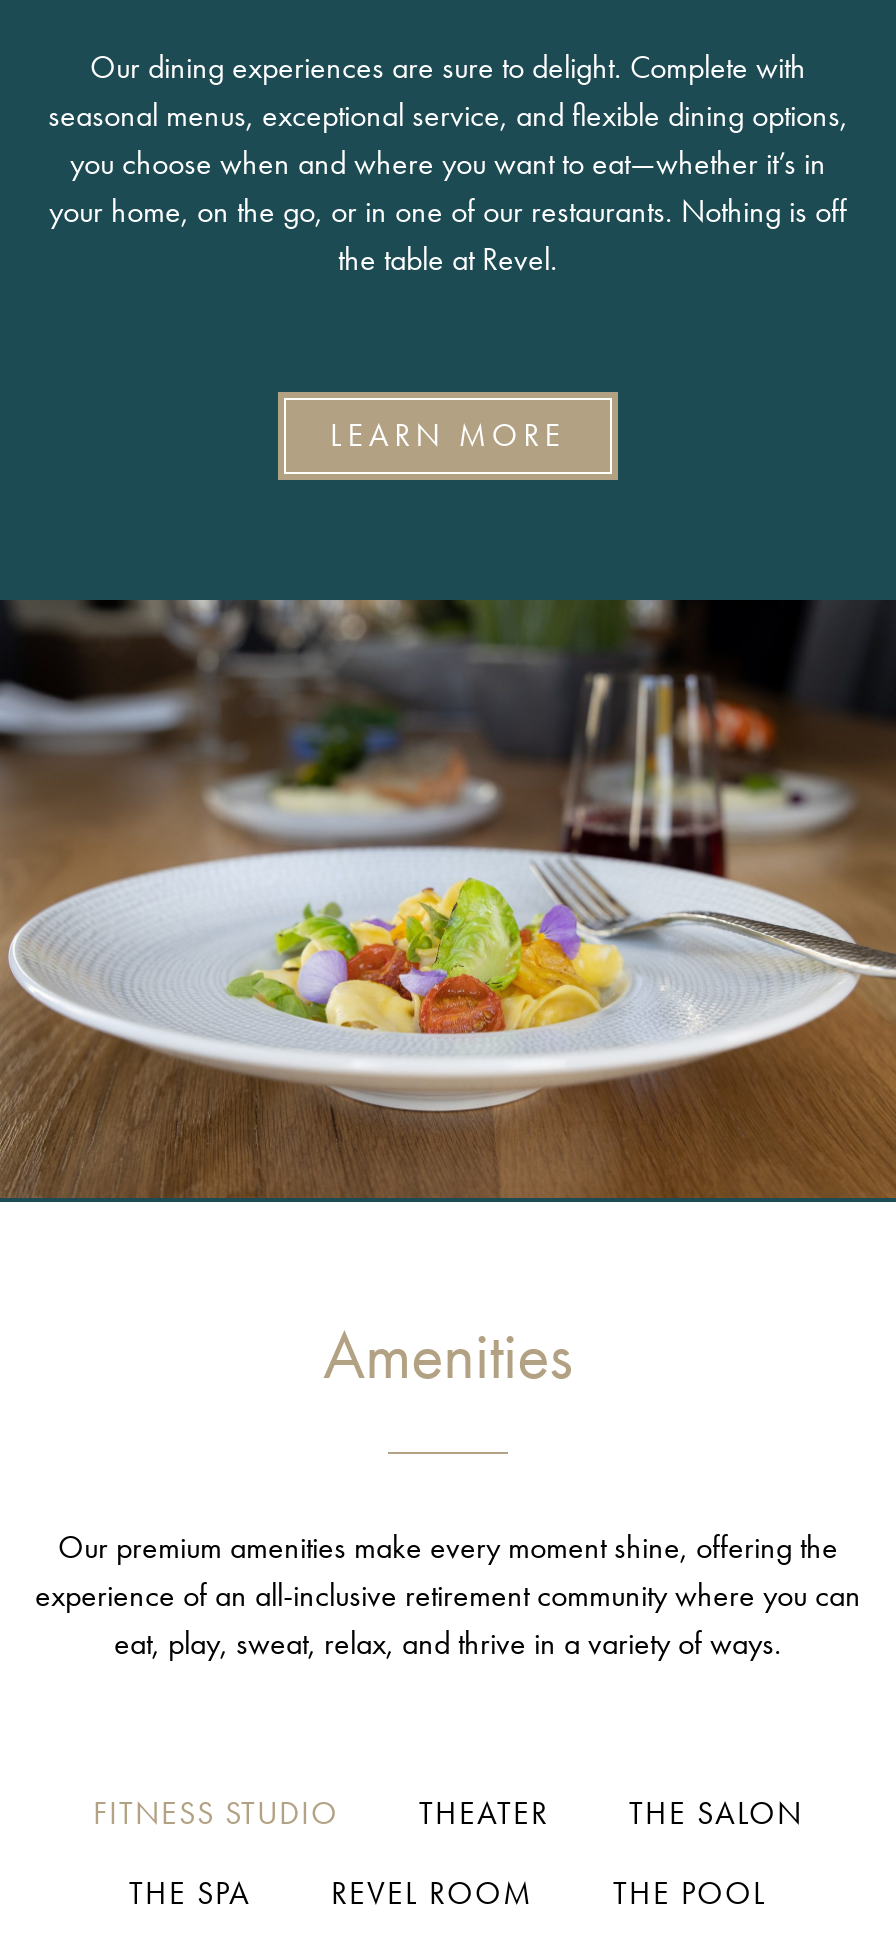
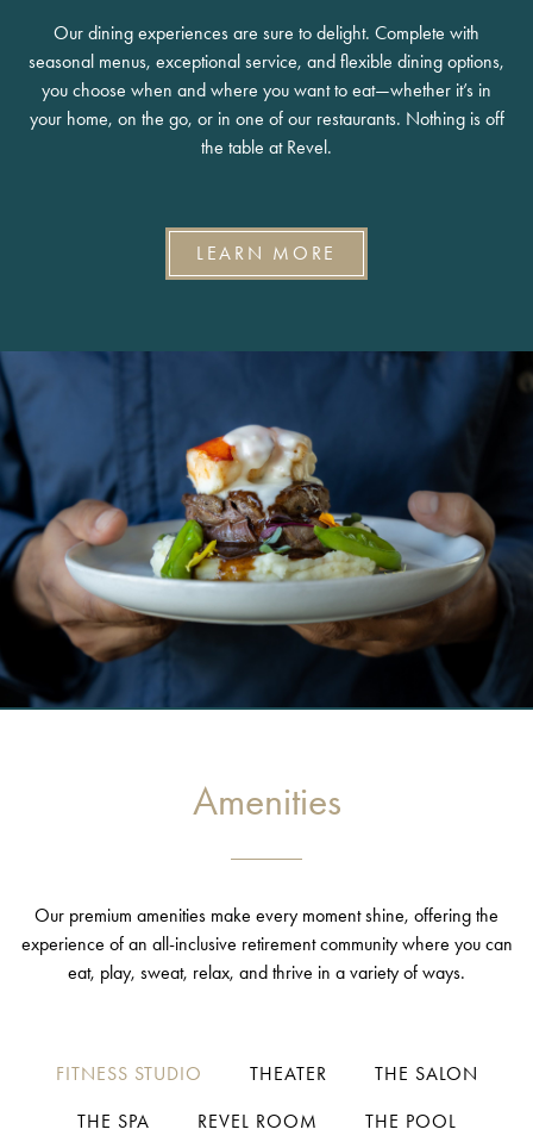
- [image]
+ [image]
